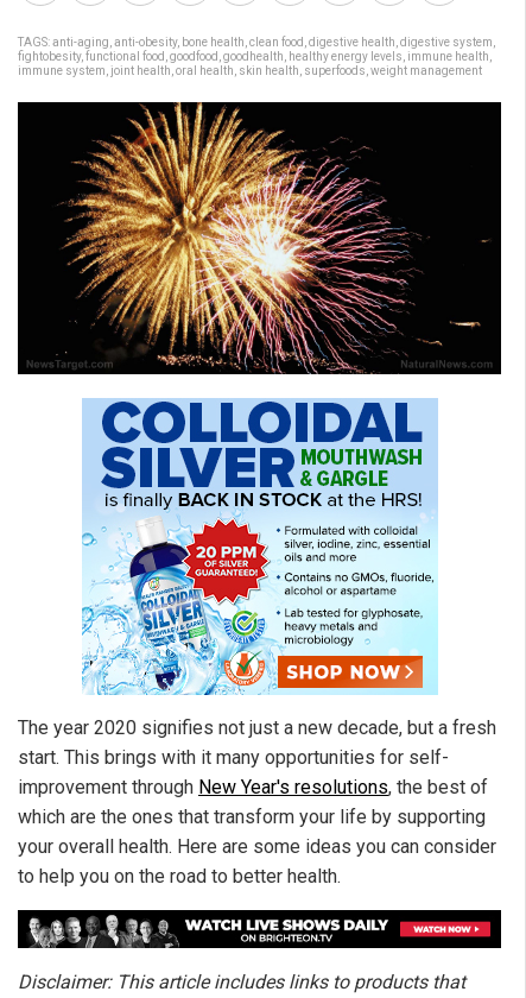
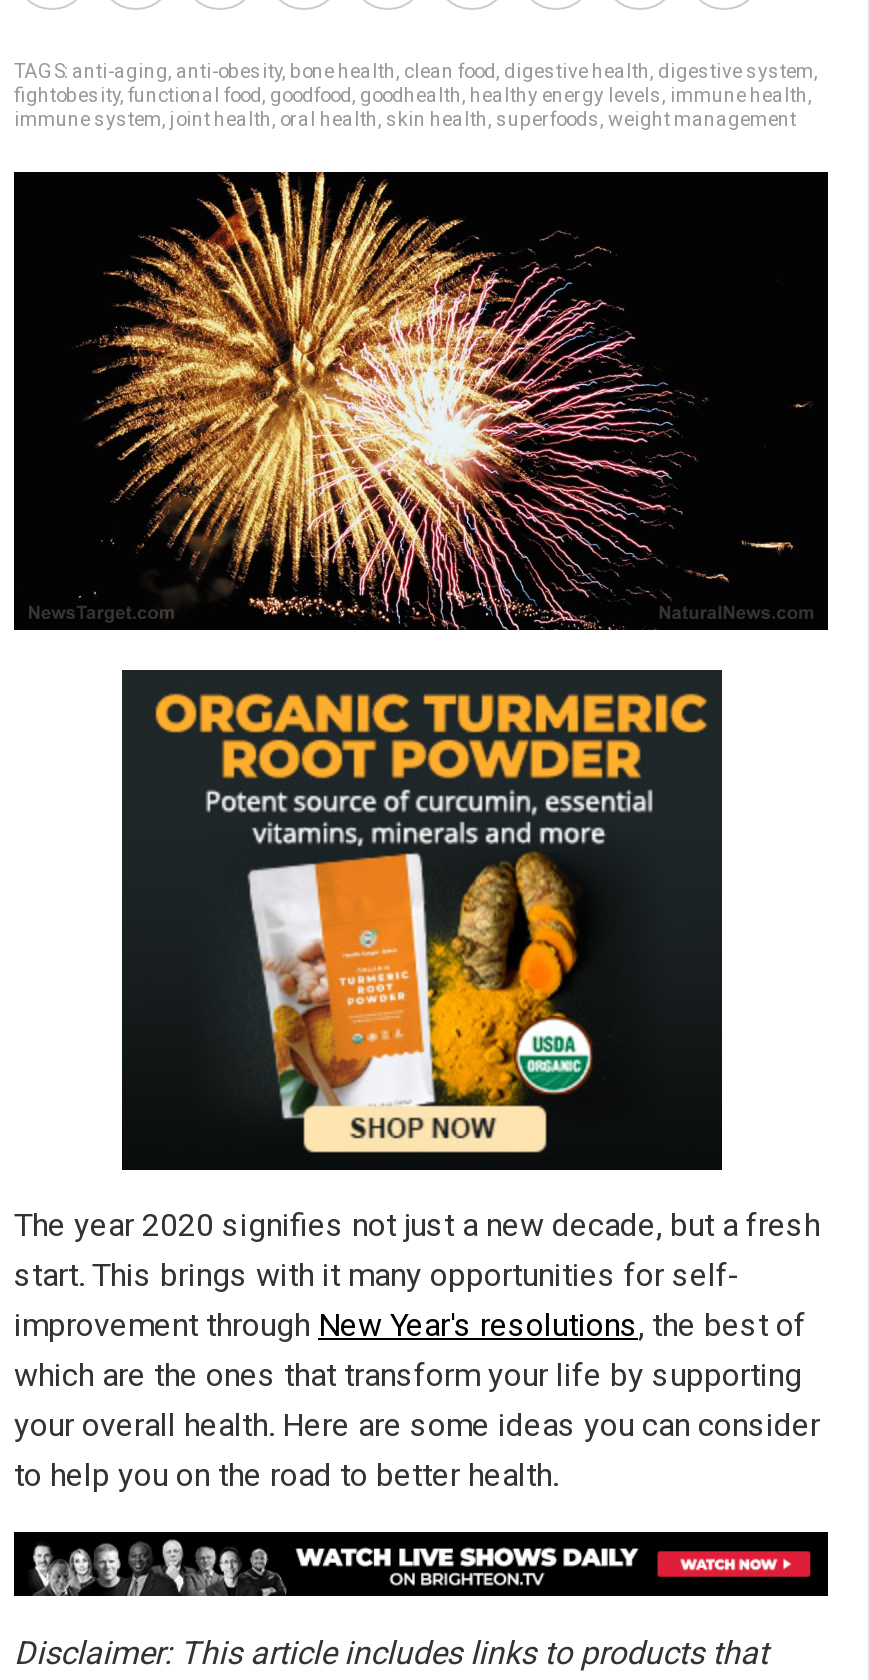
- [image]
+ [image]
